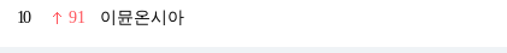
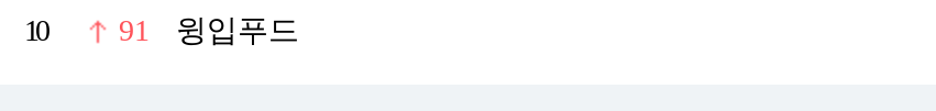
- 이뮨온시아
+ 윙입푸드
